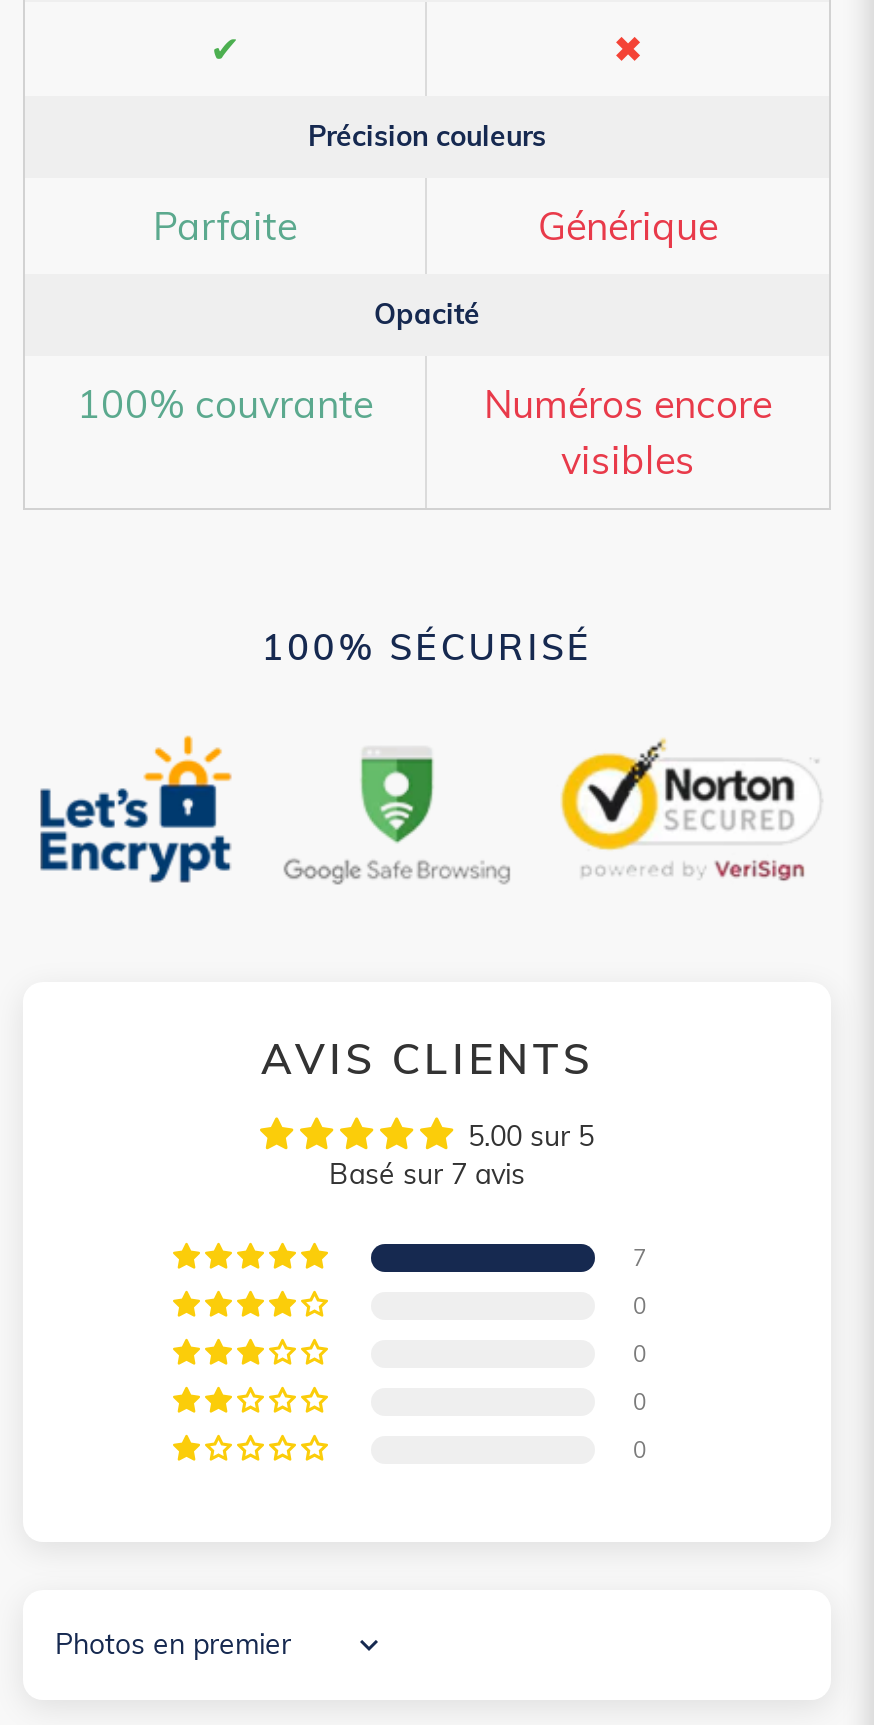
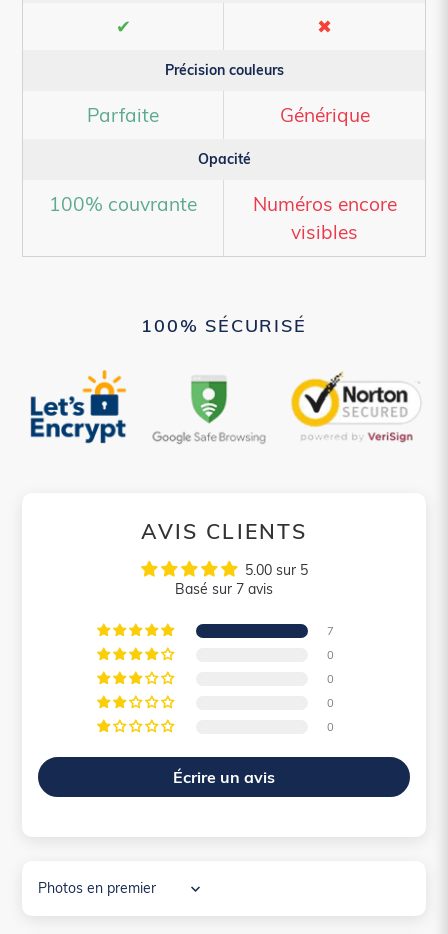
+ Écrire un avis
